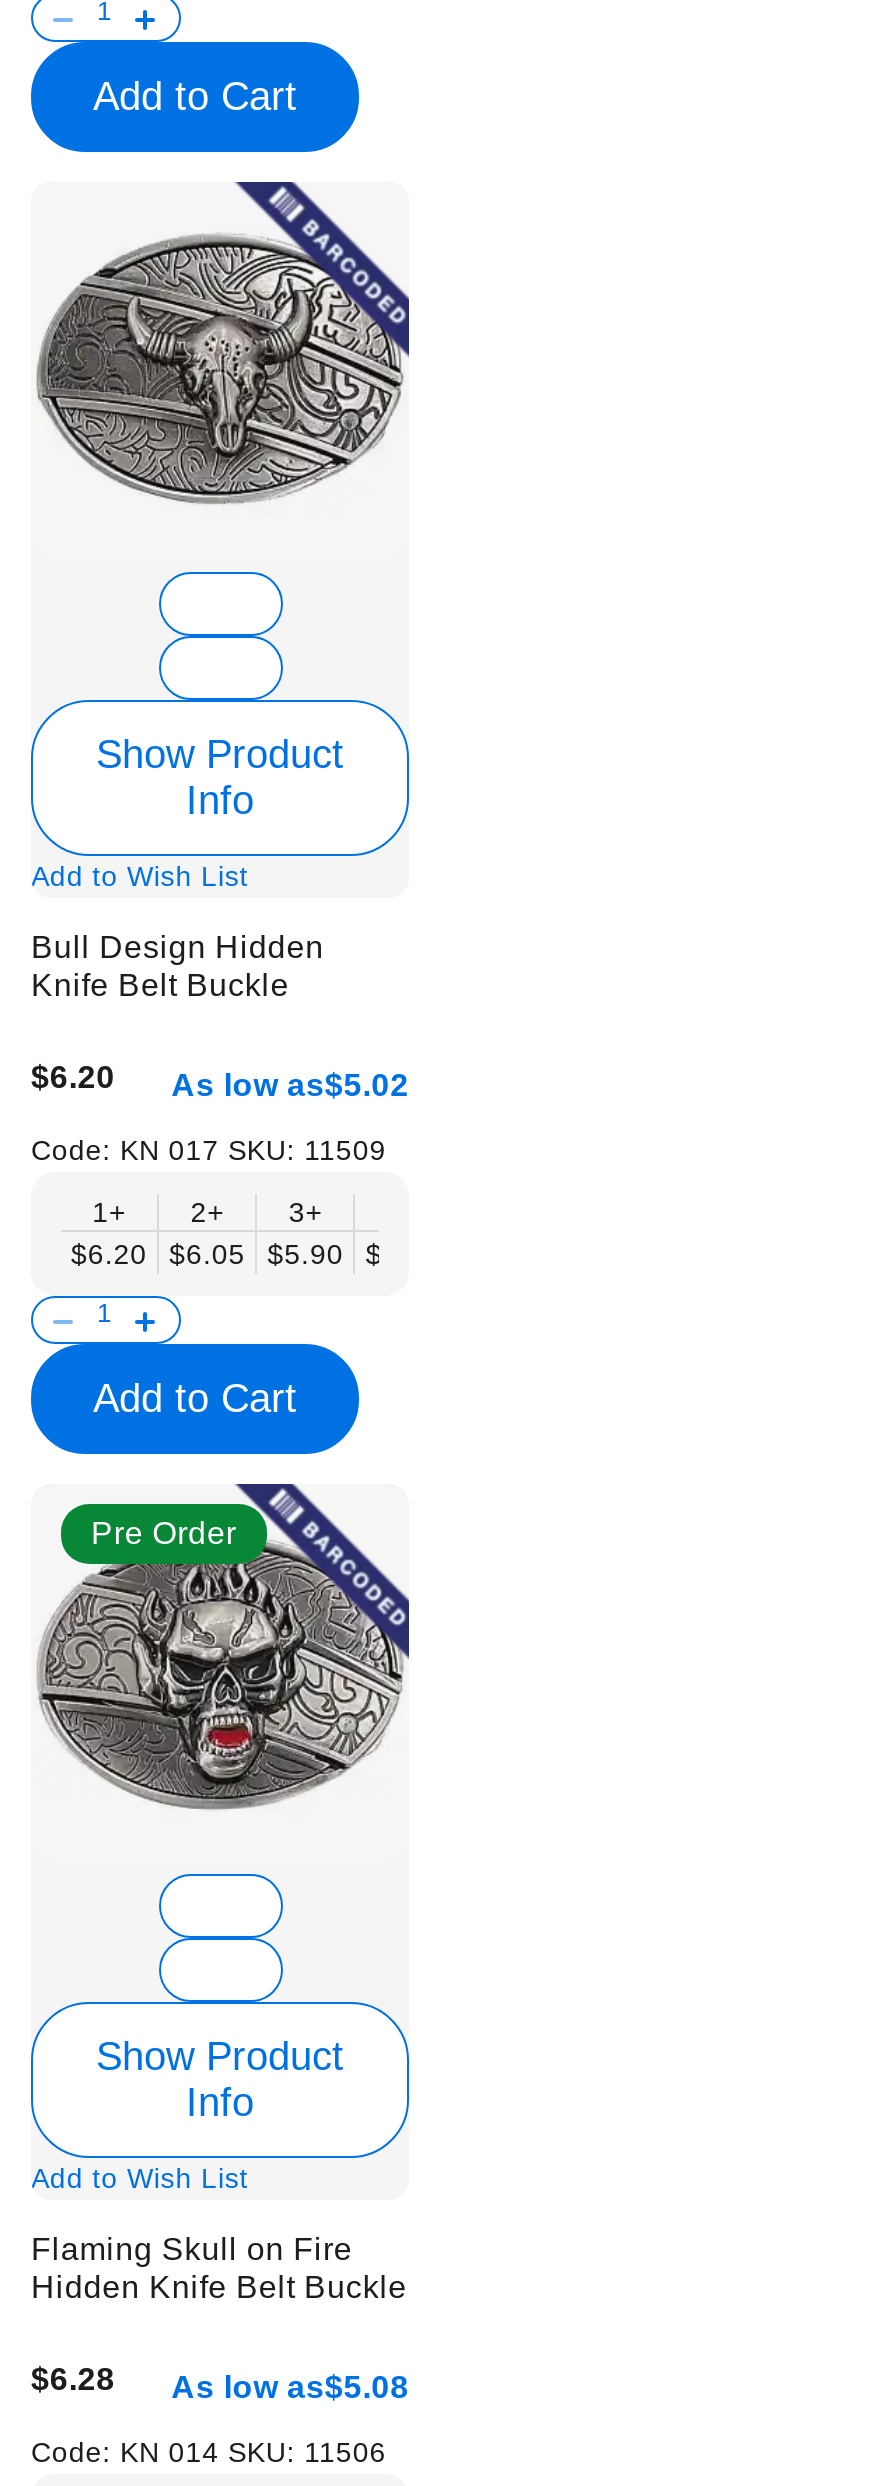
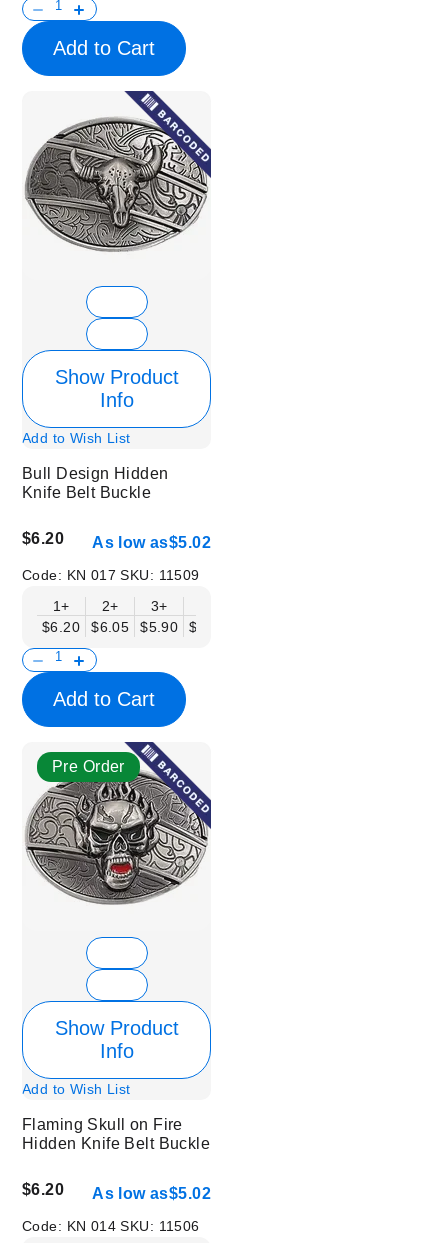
- $6.28
+ $6.20

- As low as$5.08
+ As low as$5.02
